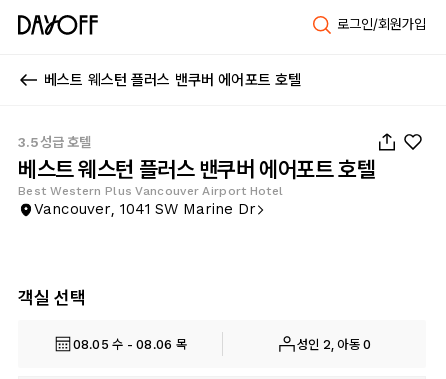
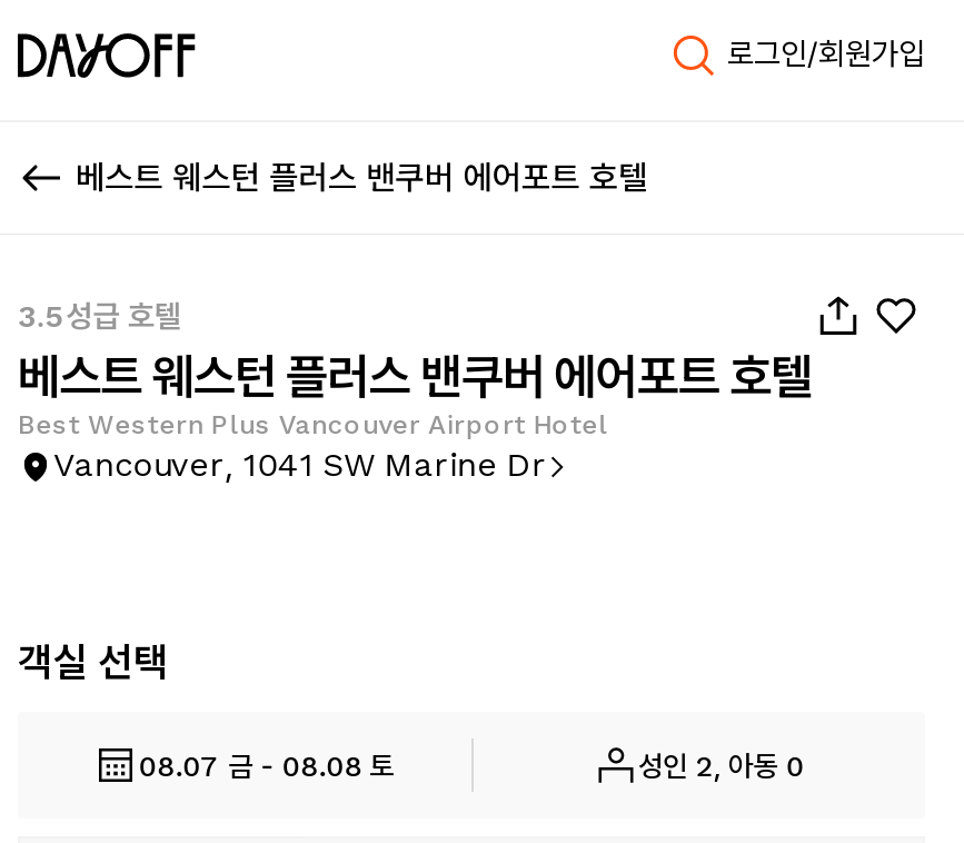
- 08.05 수 - 08.06 목
+ 08.07 금 - 08.08 토
